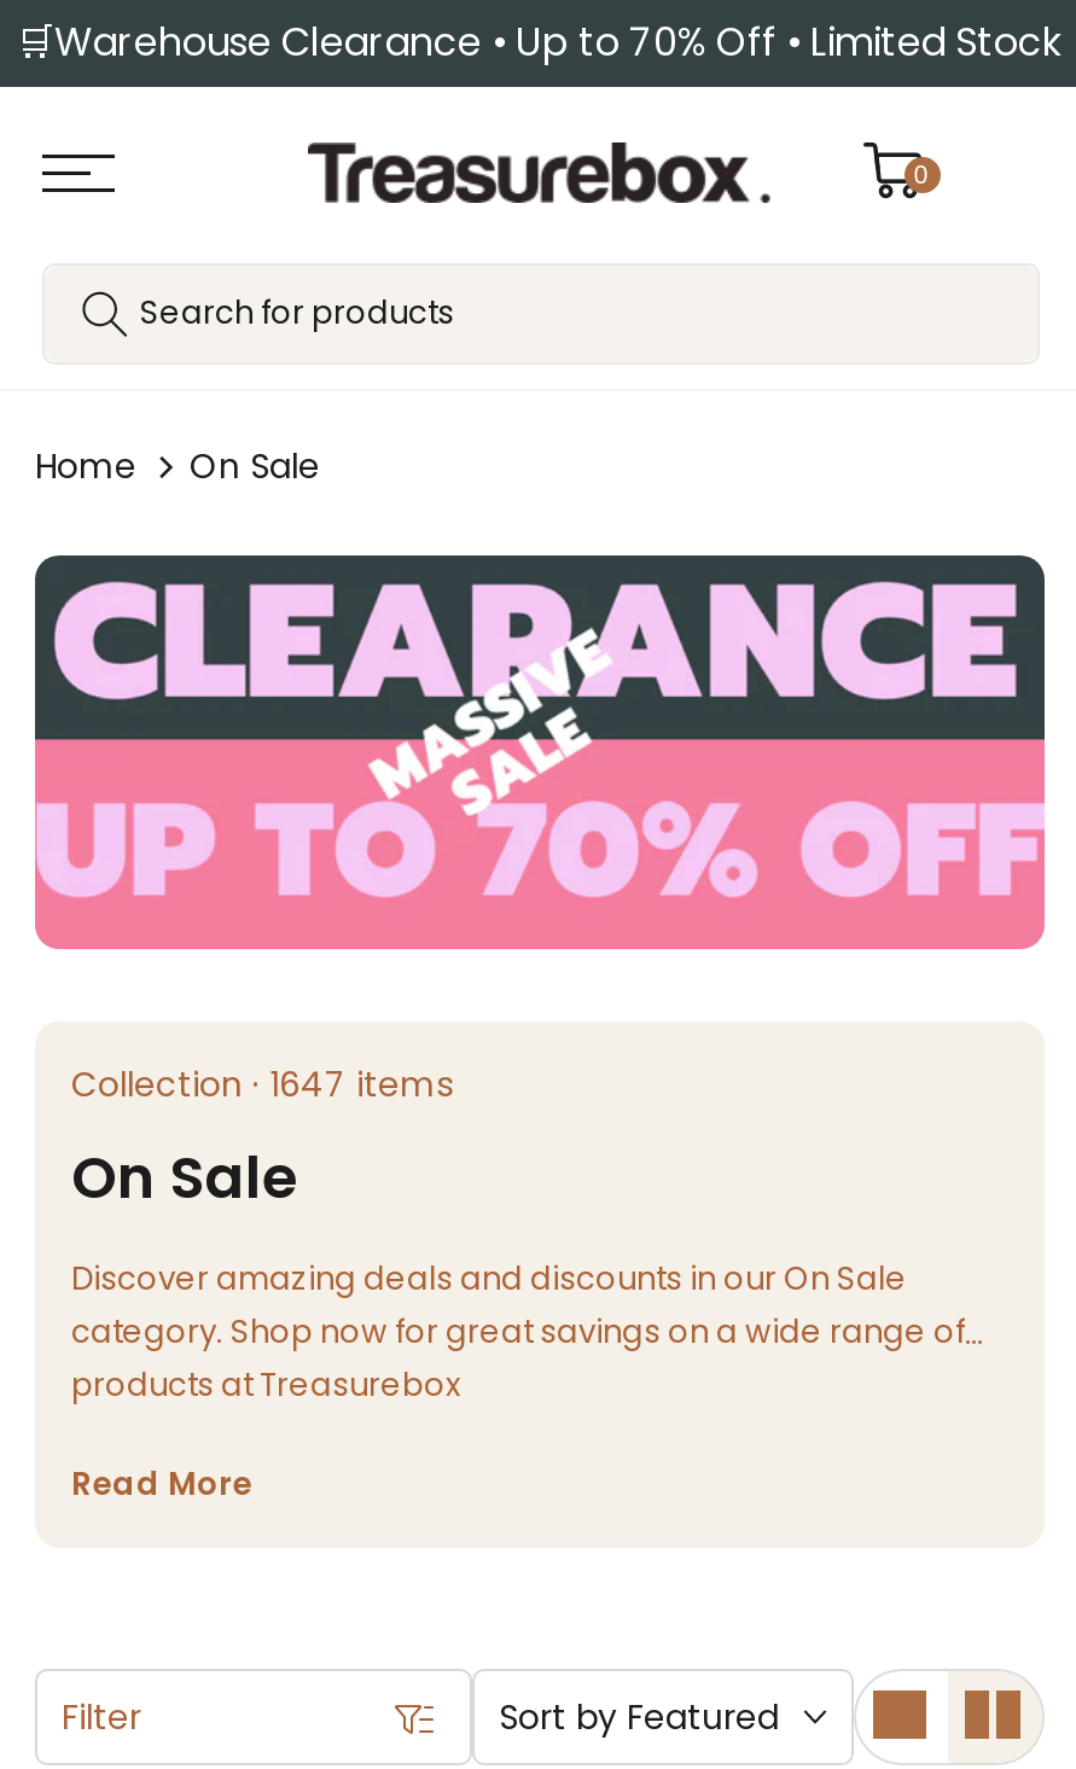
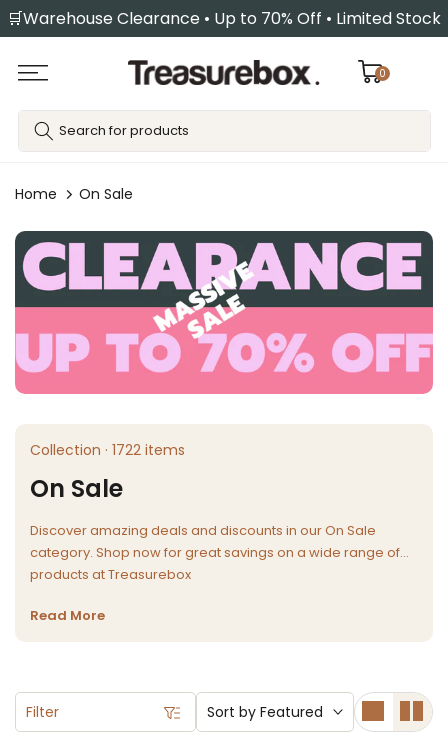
- Collection · 1647 items
+ Collection · 1722 items
